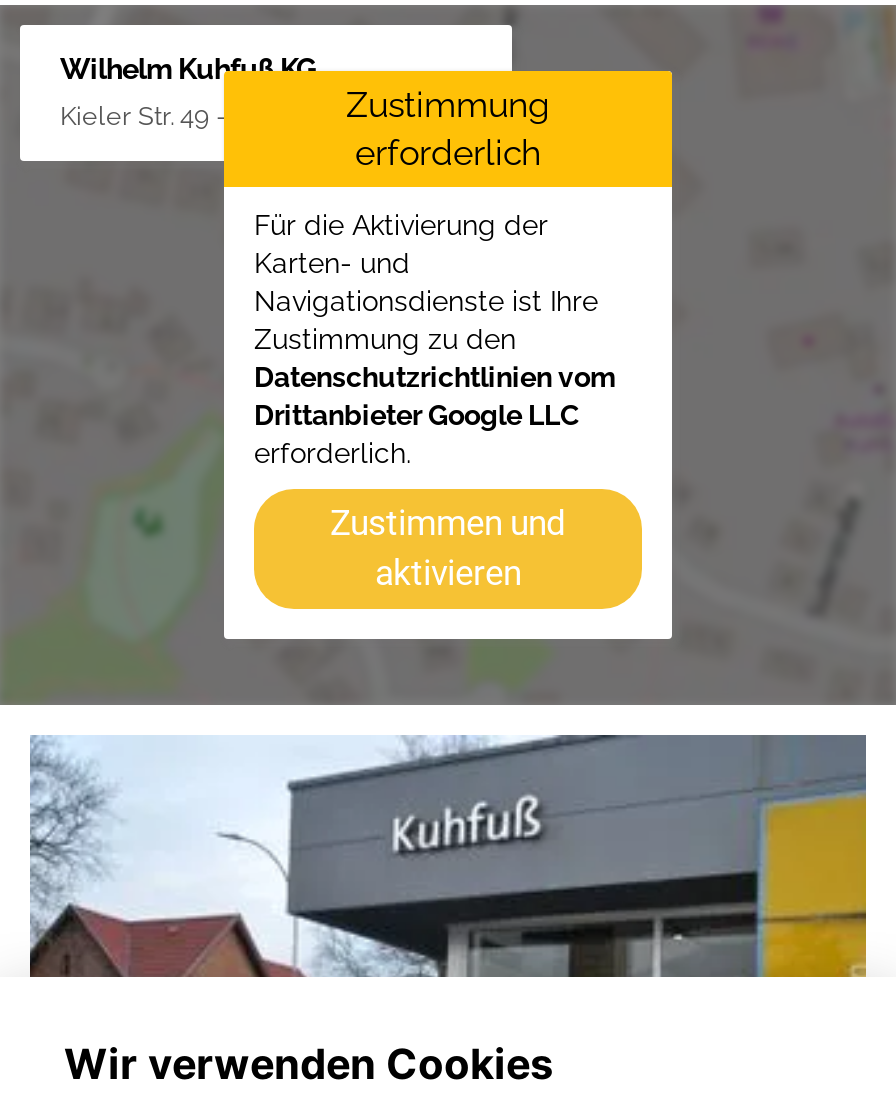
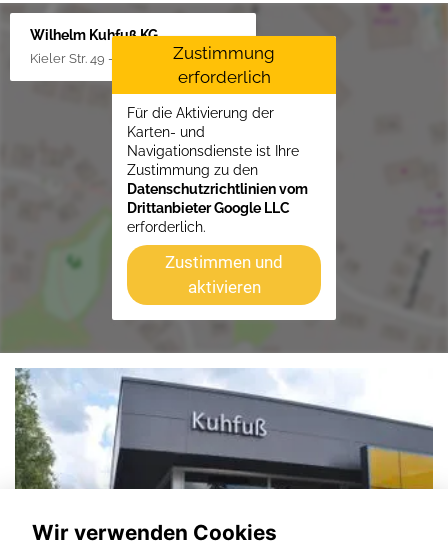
- [image]
+ [image]
